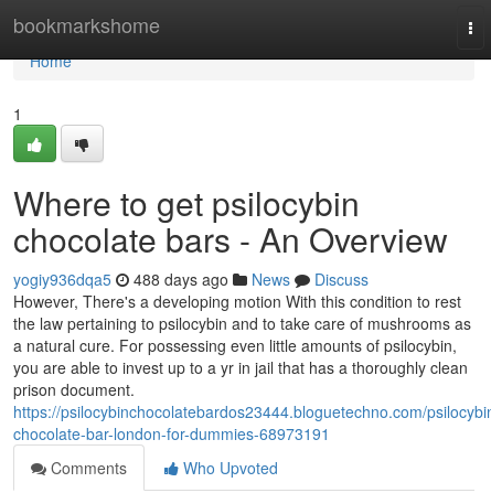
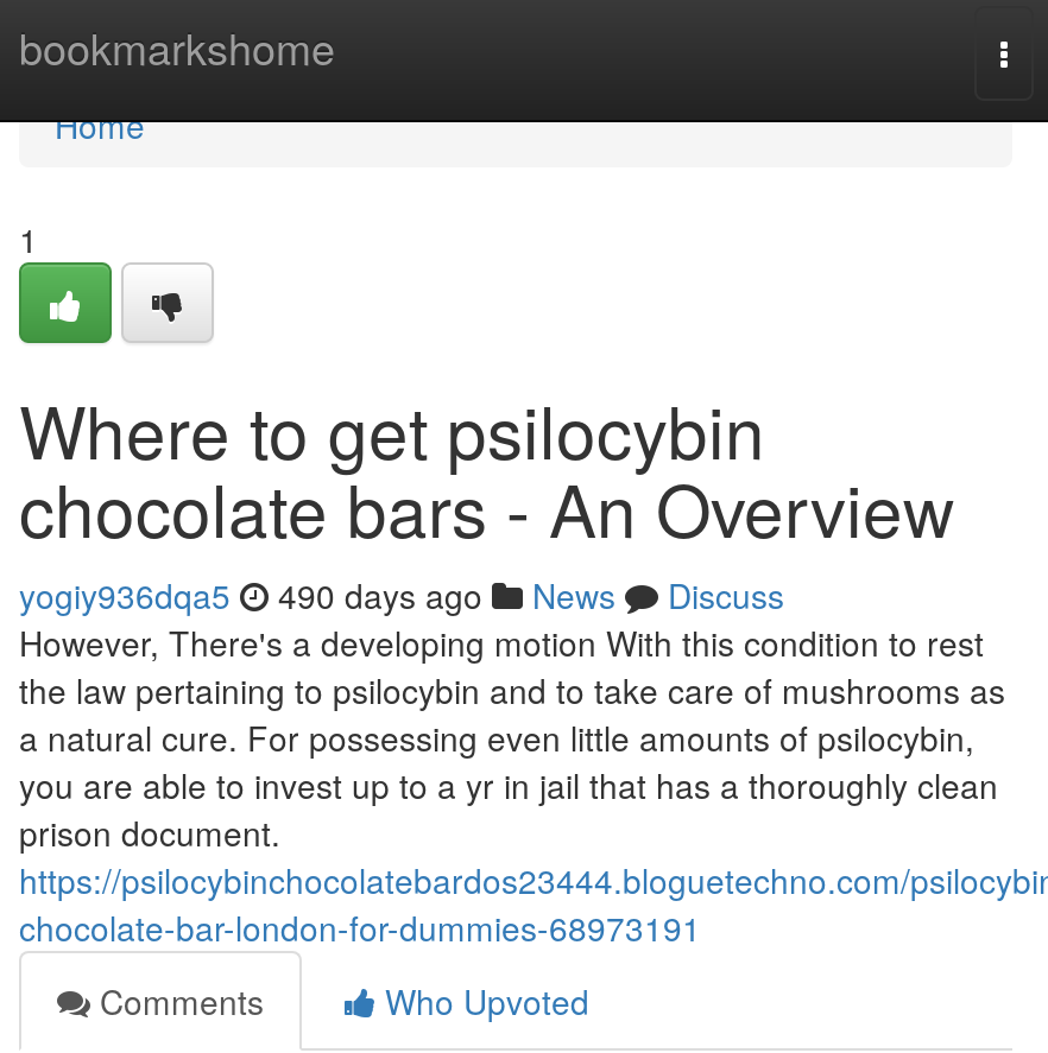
- yogiy936dqa5 488 days ago News Discuss
+ yogiy936dqa5 490 days ago News Discuss
